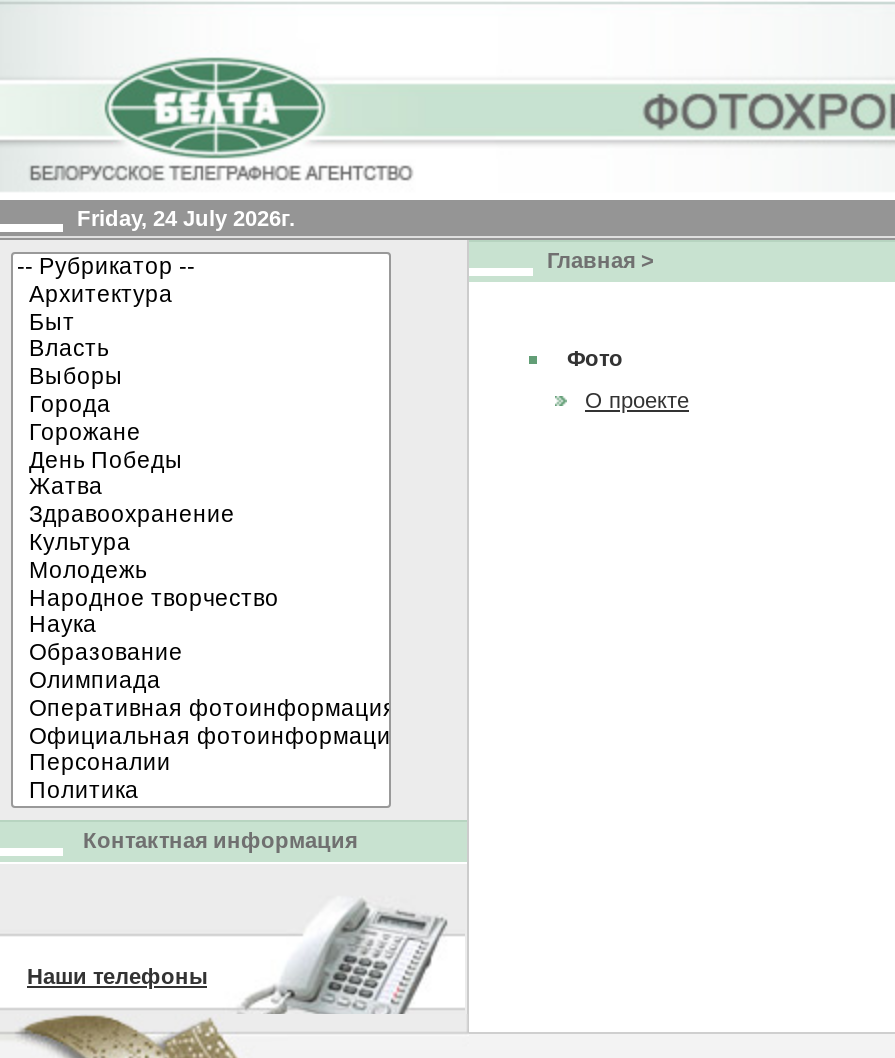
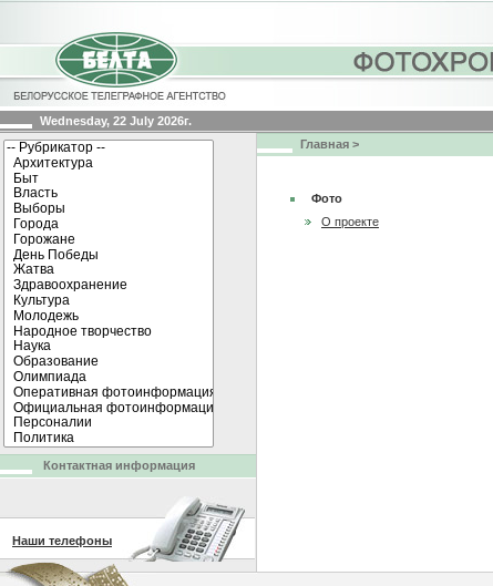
- Friday, 24 July 2026г.
+ Wednesday, 22 July 2026г.
